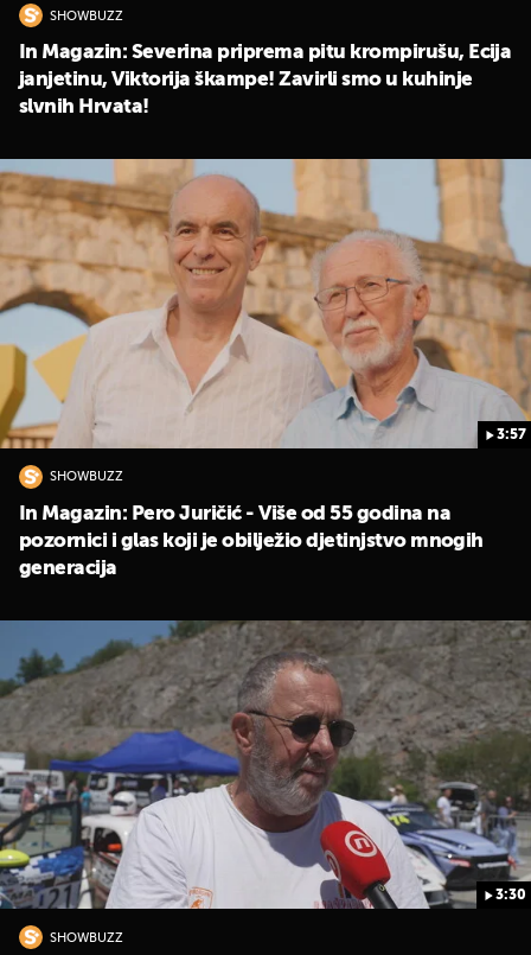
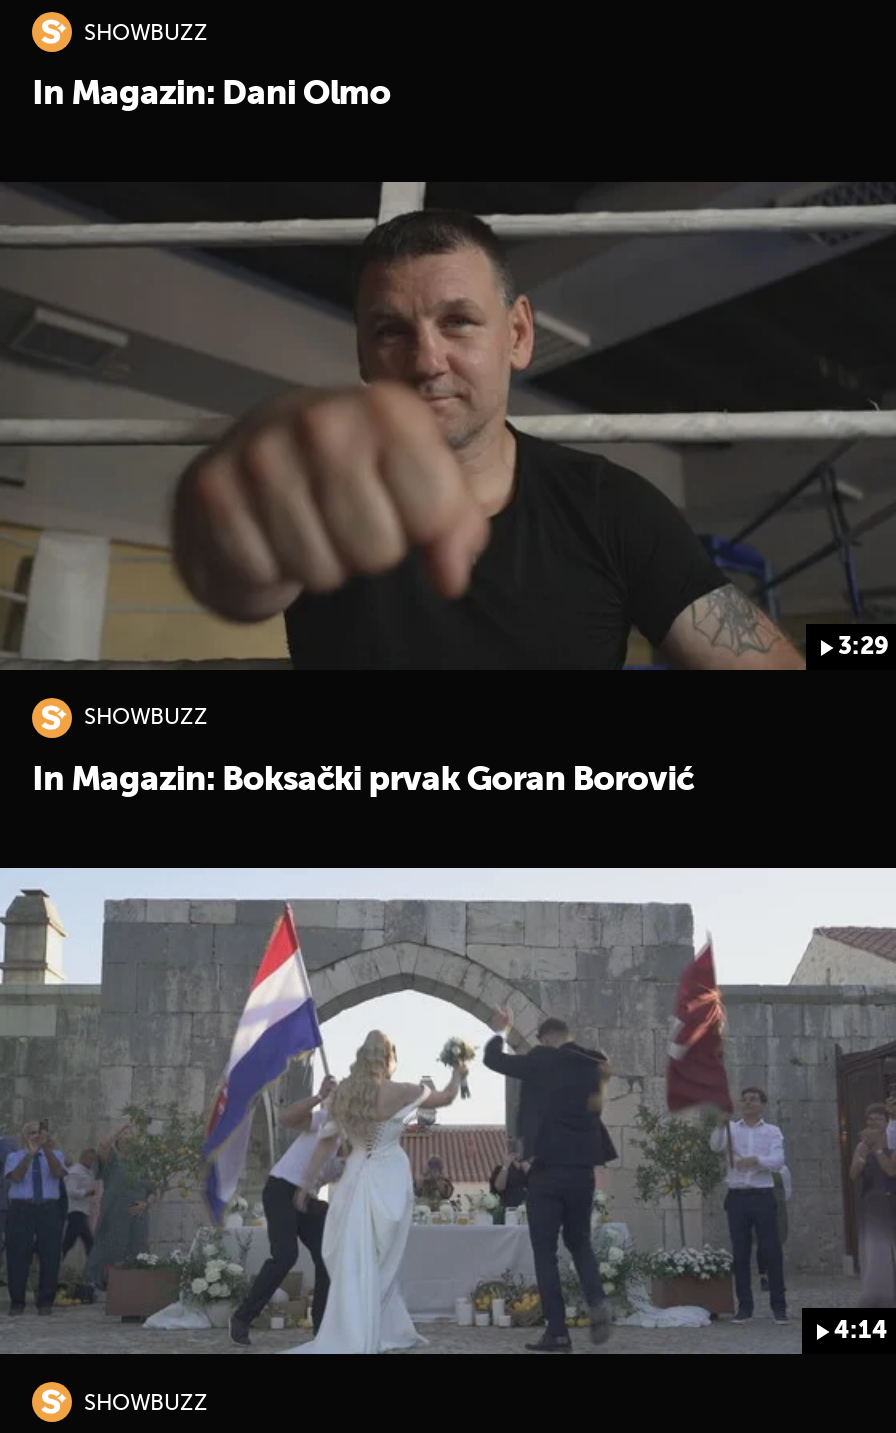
- In Magazin: Severina priprema pitu krompirušu, Ecija
- janjetinu, Viktorija škampe! Zavirli smo u kuhinje
- slvnih Hrvata!
+ In Magazin: Dani Olmo

- [image]
- 3:57
+ [image]
+ 3:29

- In Magazin: Pero Juričić - Više od 55 godina na
- pozornici i glas koji je obilježio djetinjstvo mnogih
- generacija
+ In Magazin: Boksački prvak Goran Borović

- [image]
- 3:30
+ [image]
+ 4:14
